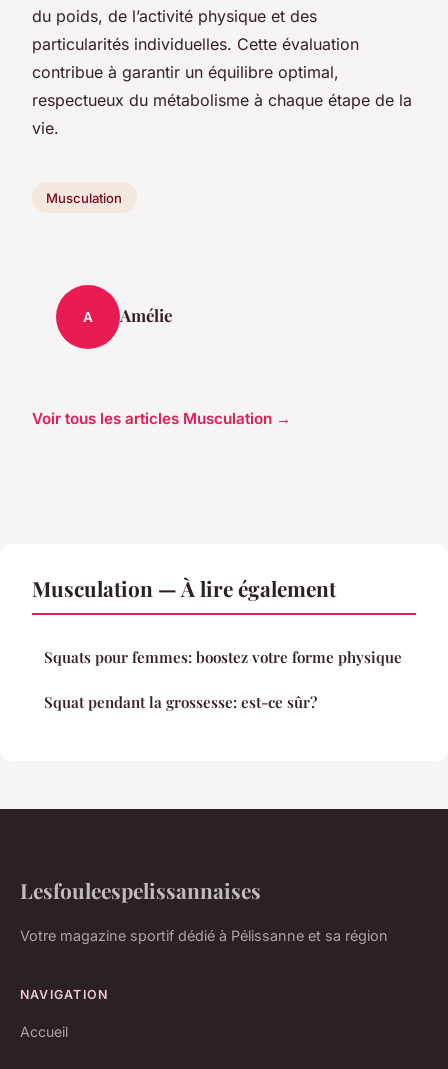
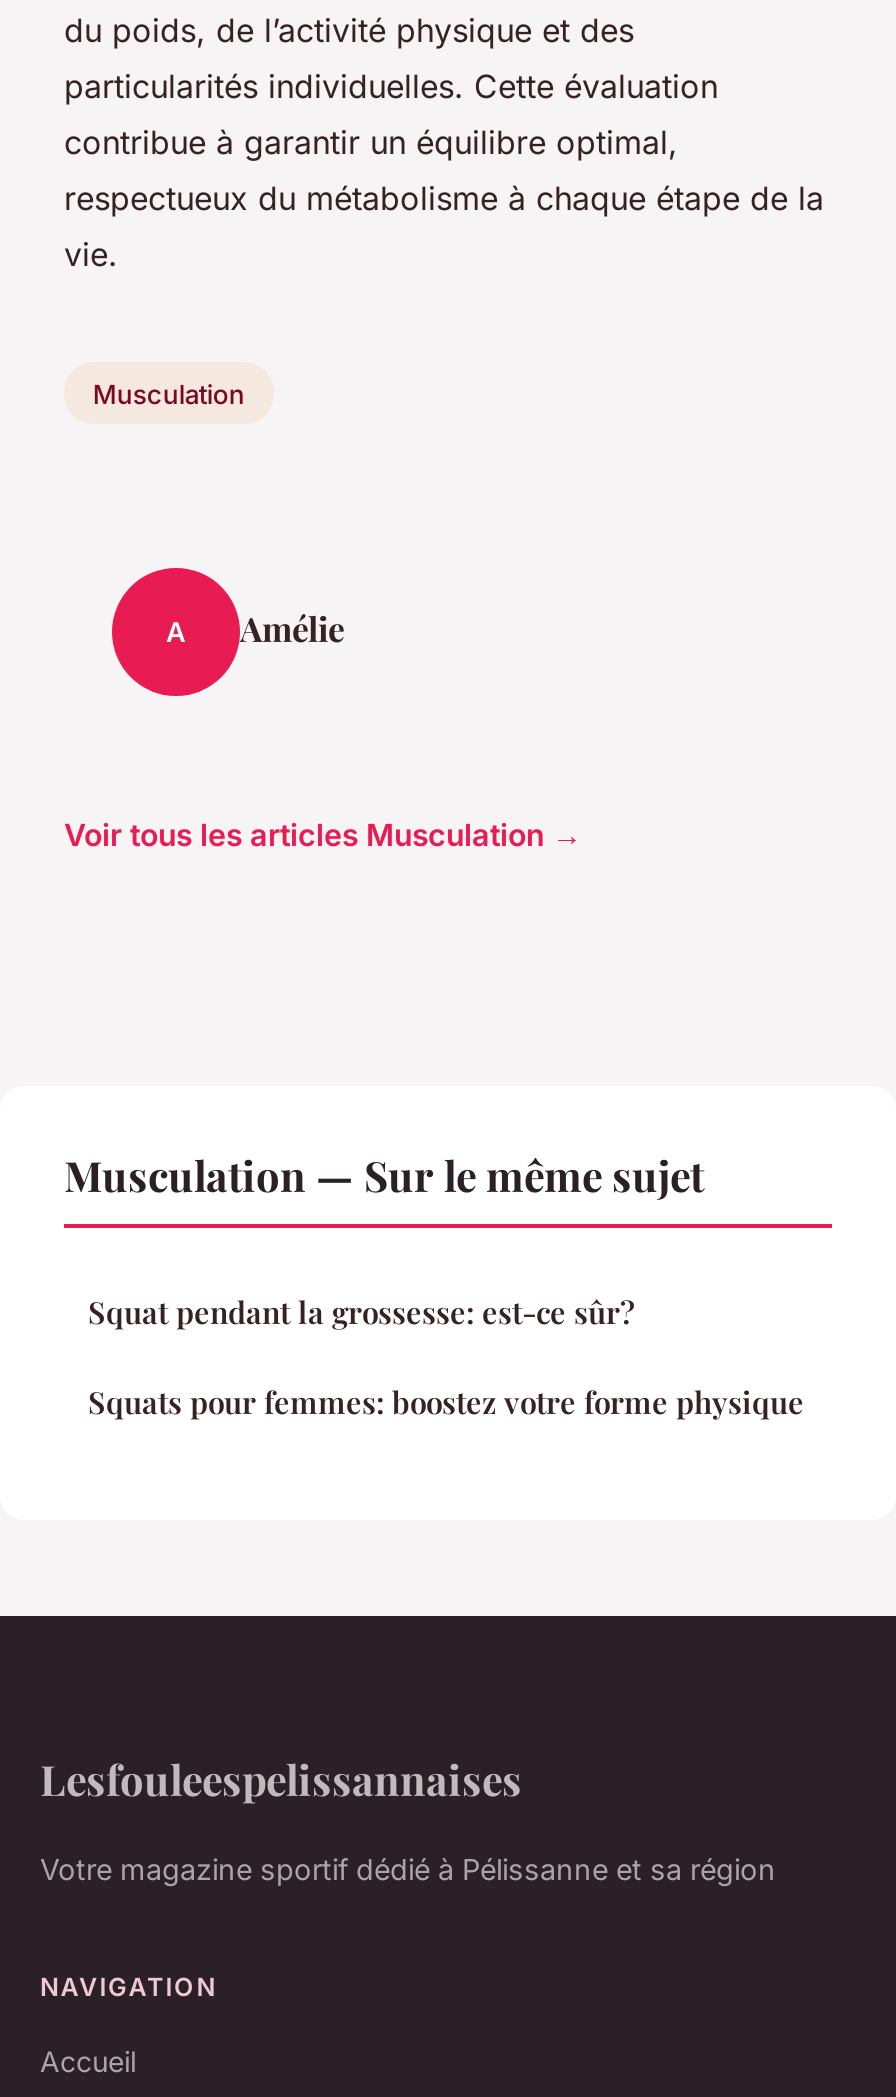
- Musculation — À lire également
+ Musculation — Sur le même sujet

moved down: Squats pour femmes: boostez votre forme physique

moved up: Squat pendant la grossesse: est-ce sûr?
